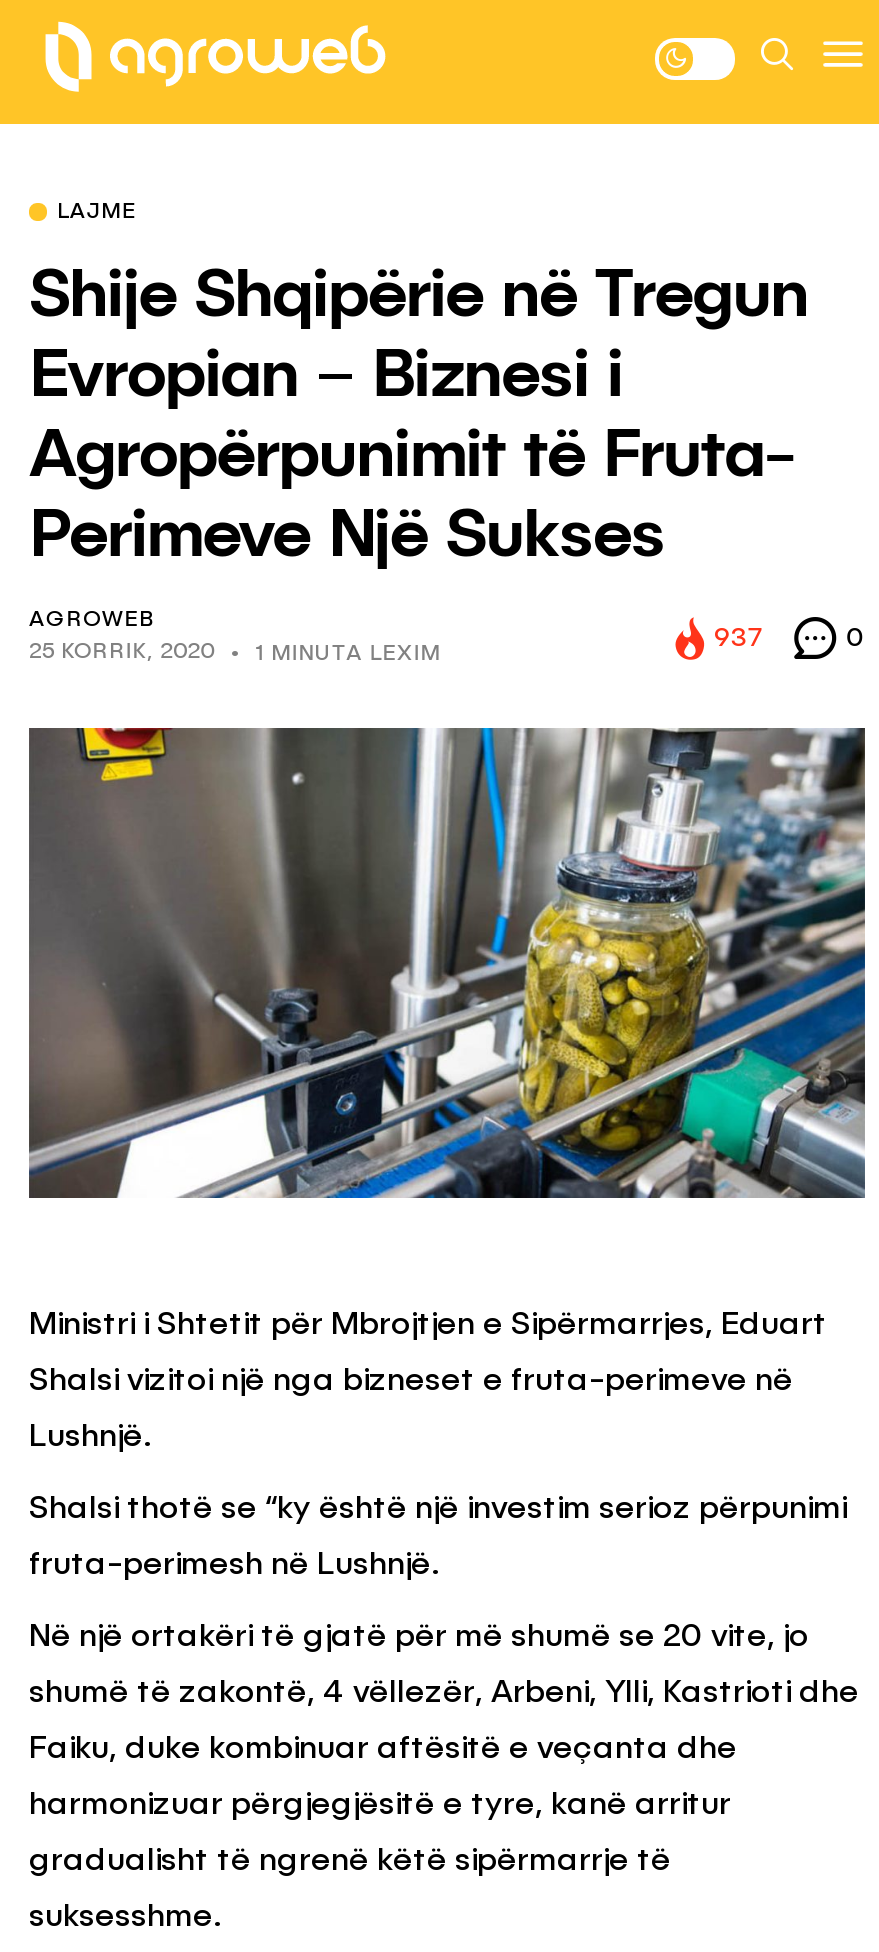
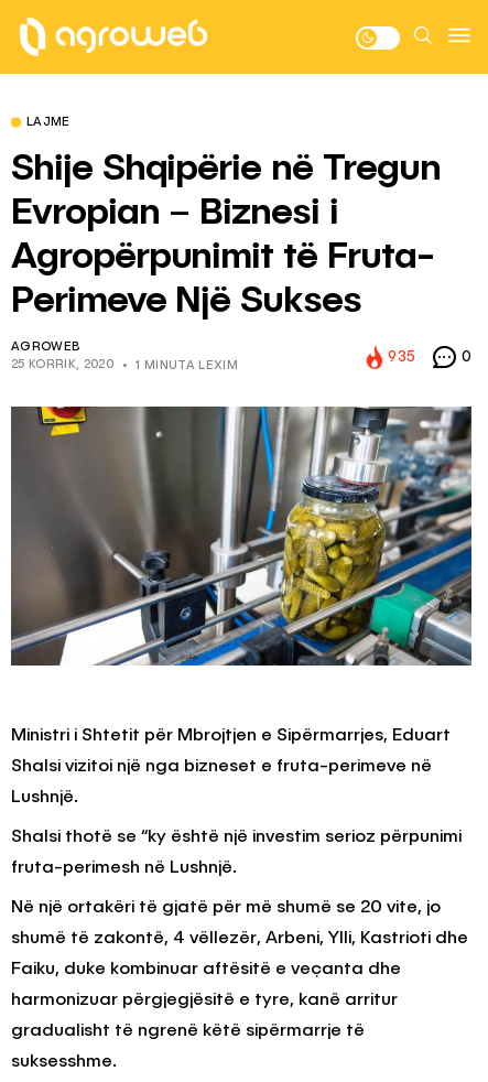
- 937
+ 935
